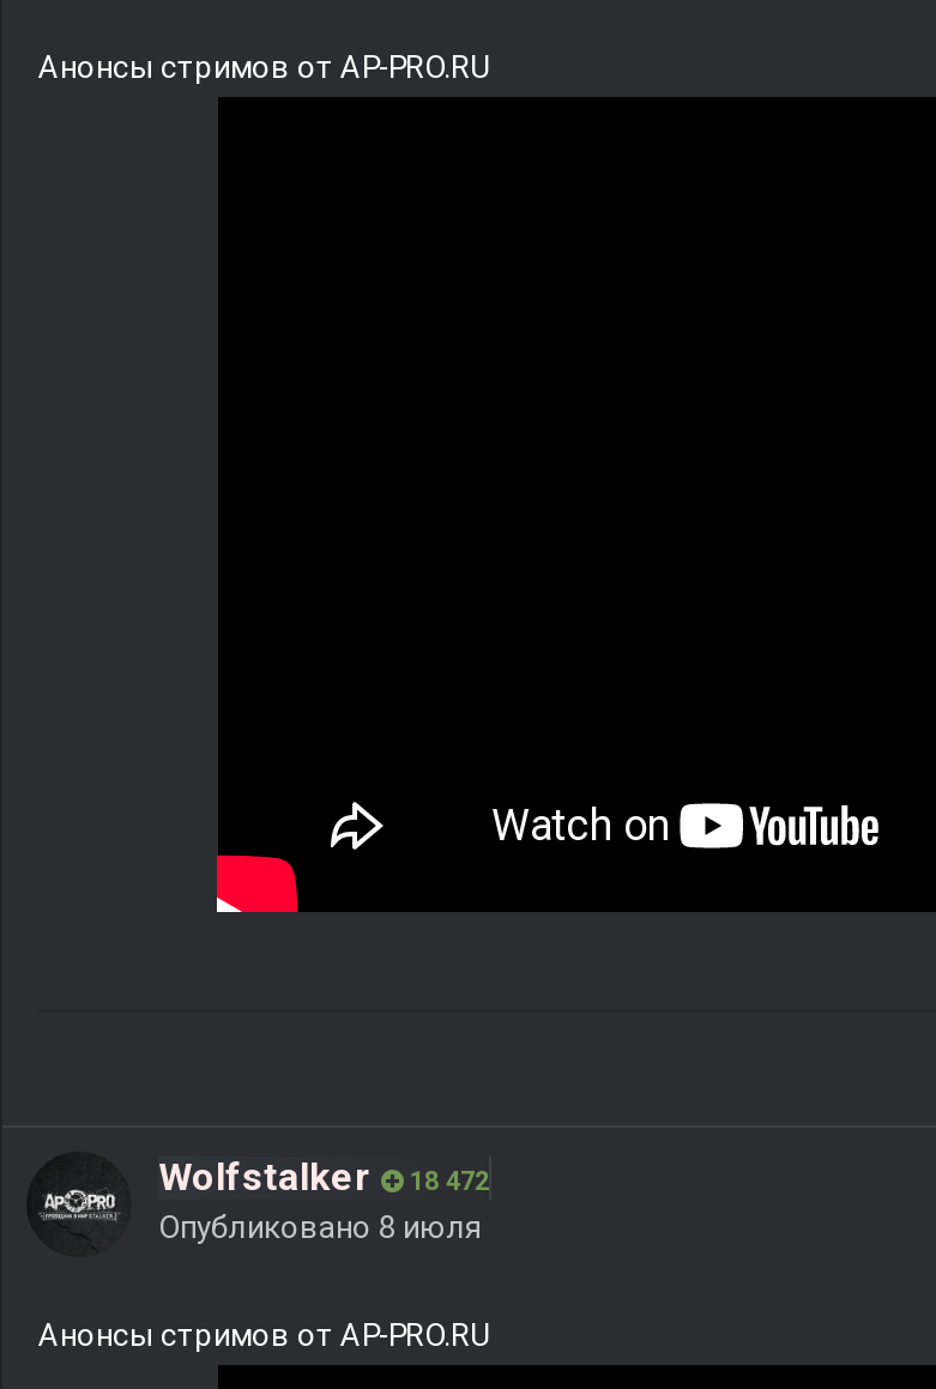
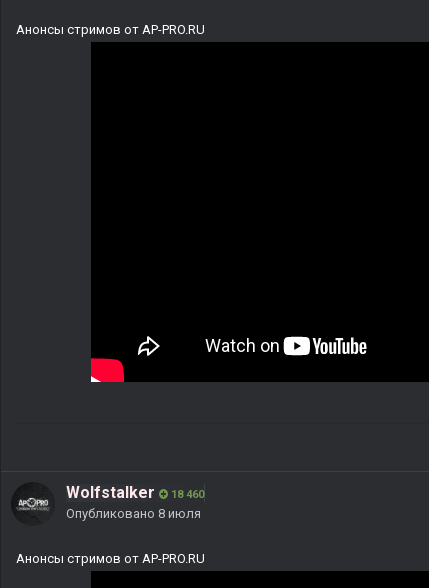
- Wolfstalker 18 472
+ Wolfstalker 18 460
